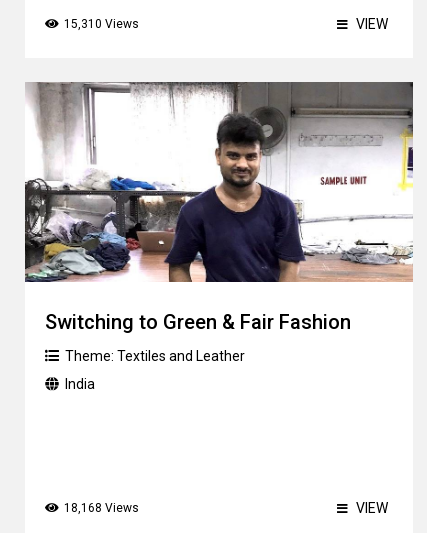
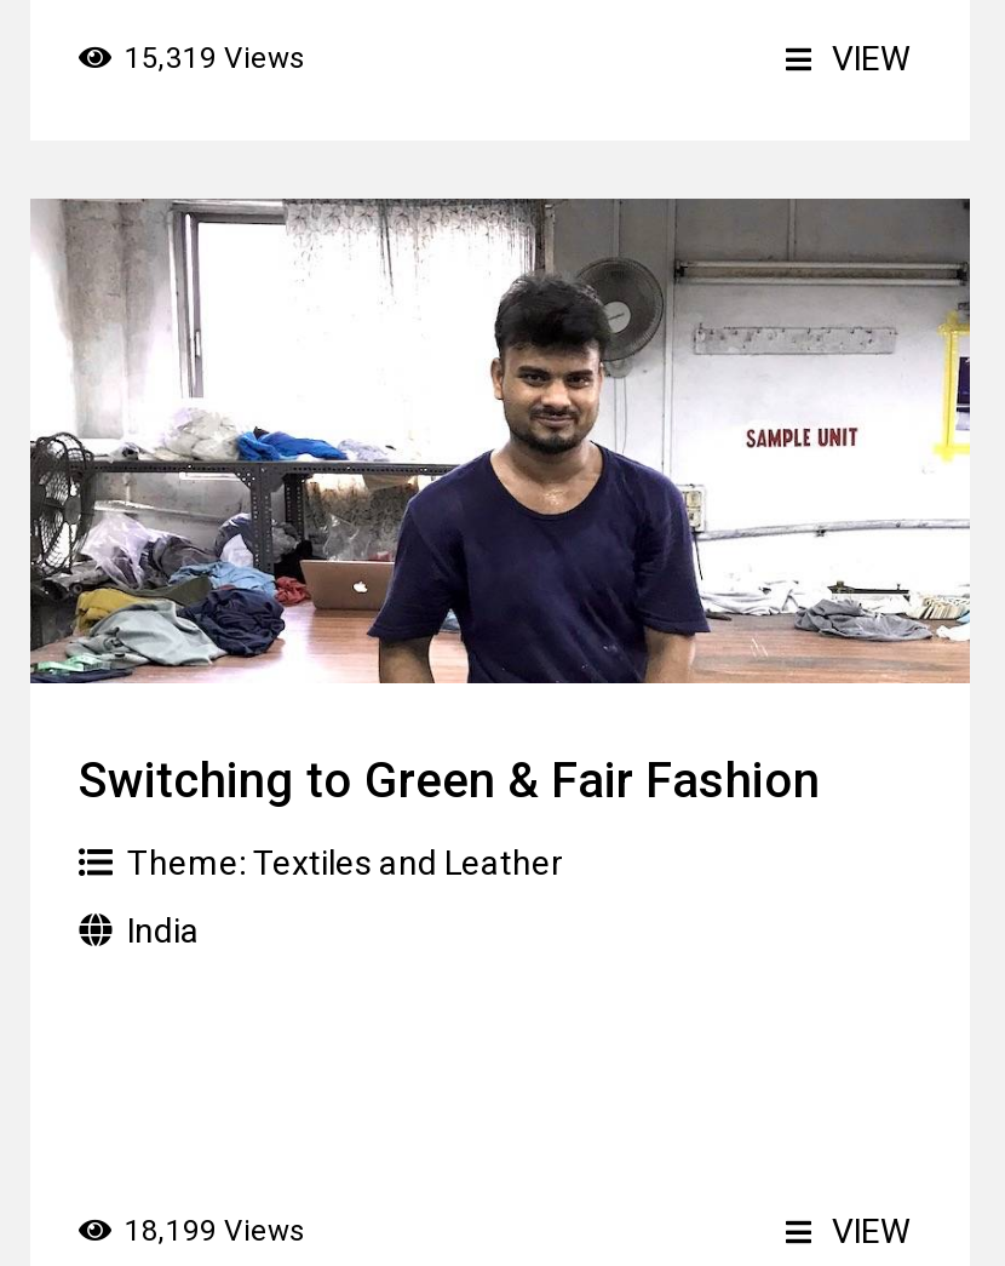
- 15,310 Views
+ 15,319 Views

- 18,168 Views
+ 18,199 Views
